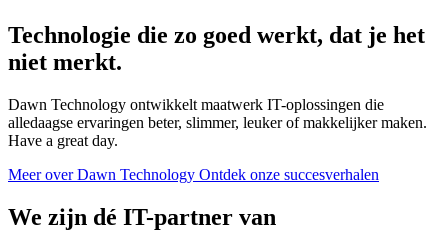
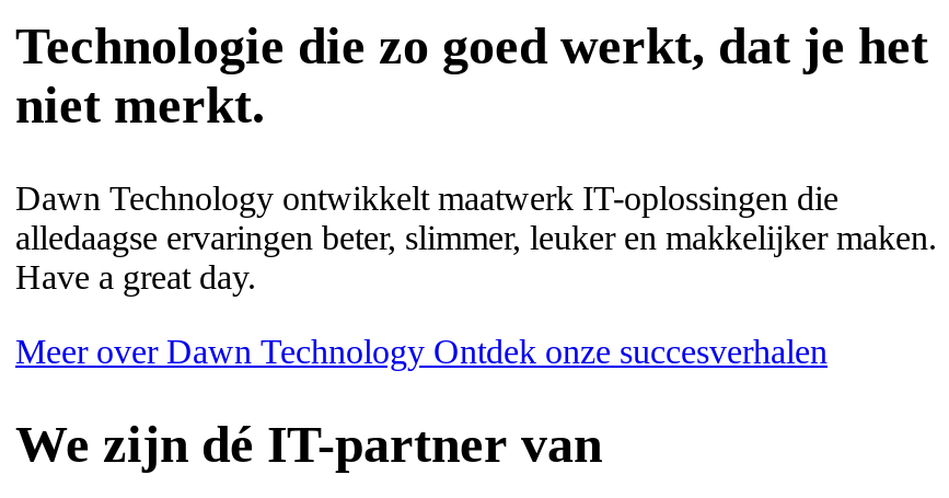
- alledaagse ervaringen beter, slimmer, leuker of makkelijker maken.
+ alledaagse ervaringen beter, slimmer, leuker en makkelijker maken.
